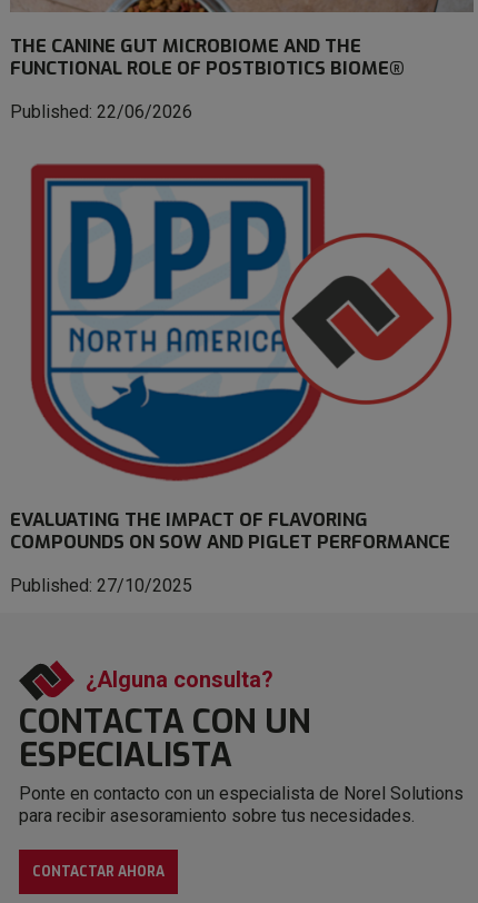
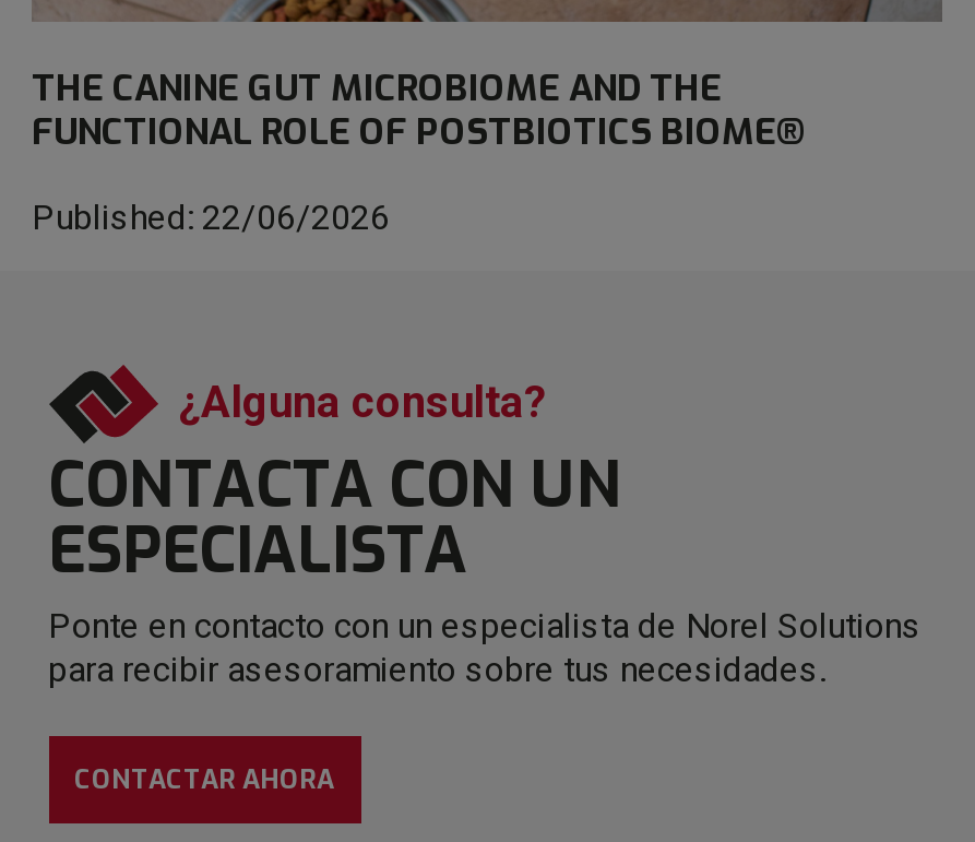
- [image]
- EVALUATING THE IMPACT OF FLAVORING
- COMPOUNDS ON SOW AND PIGLET PERFORMANCE
- Published: 27/10/2025
